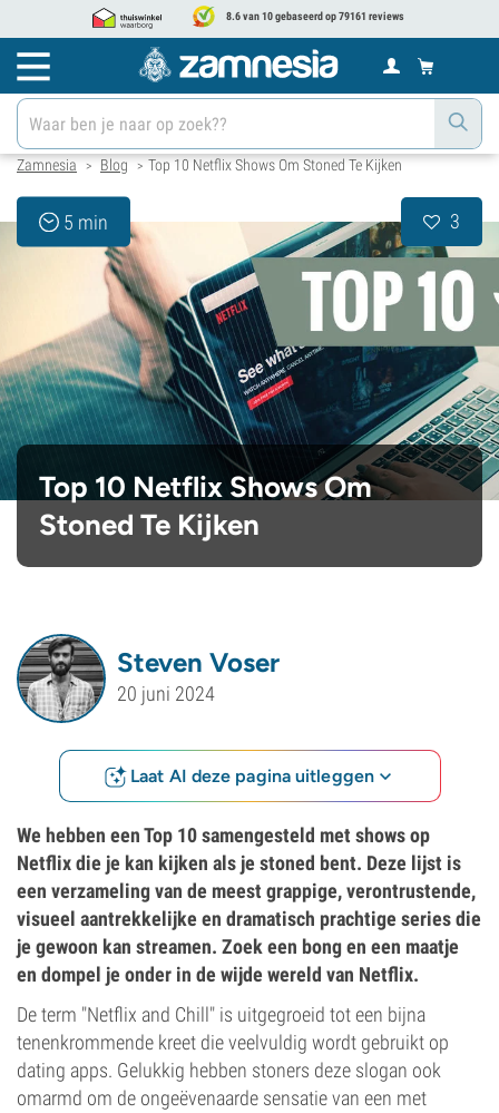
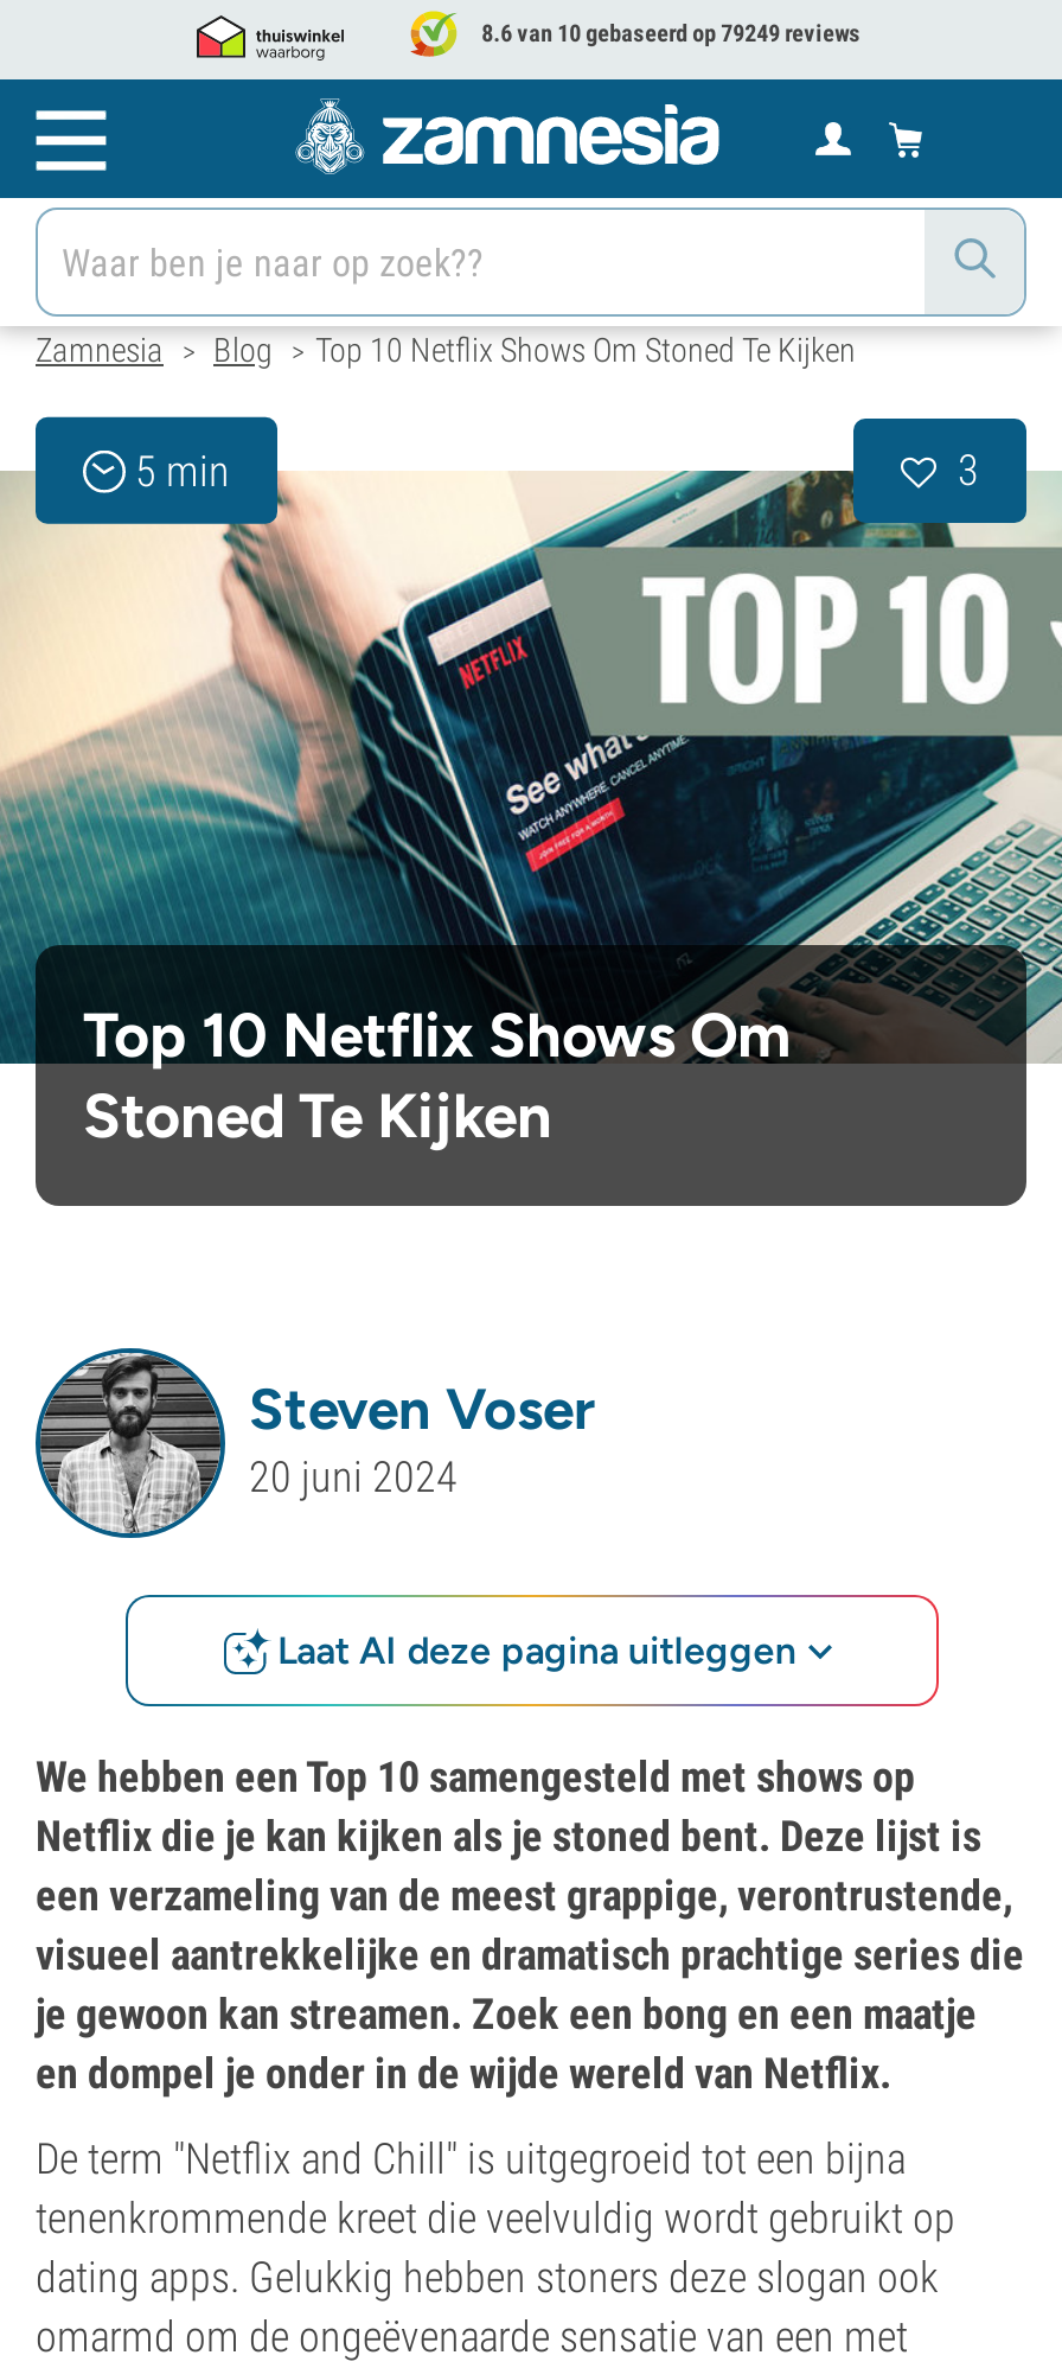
- 8.6 van 10 gebaseerd op 79161 reviews
+ 8.6 van 10 gebaseerd op 79249 reviews
